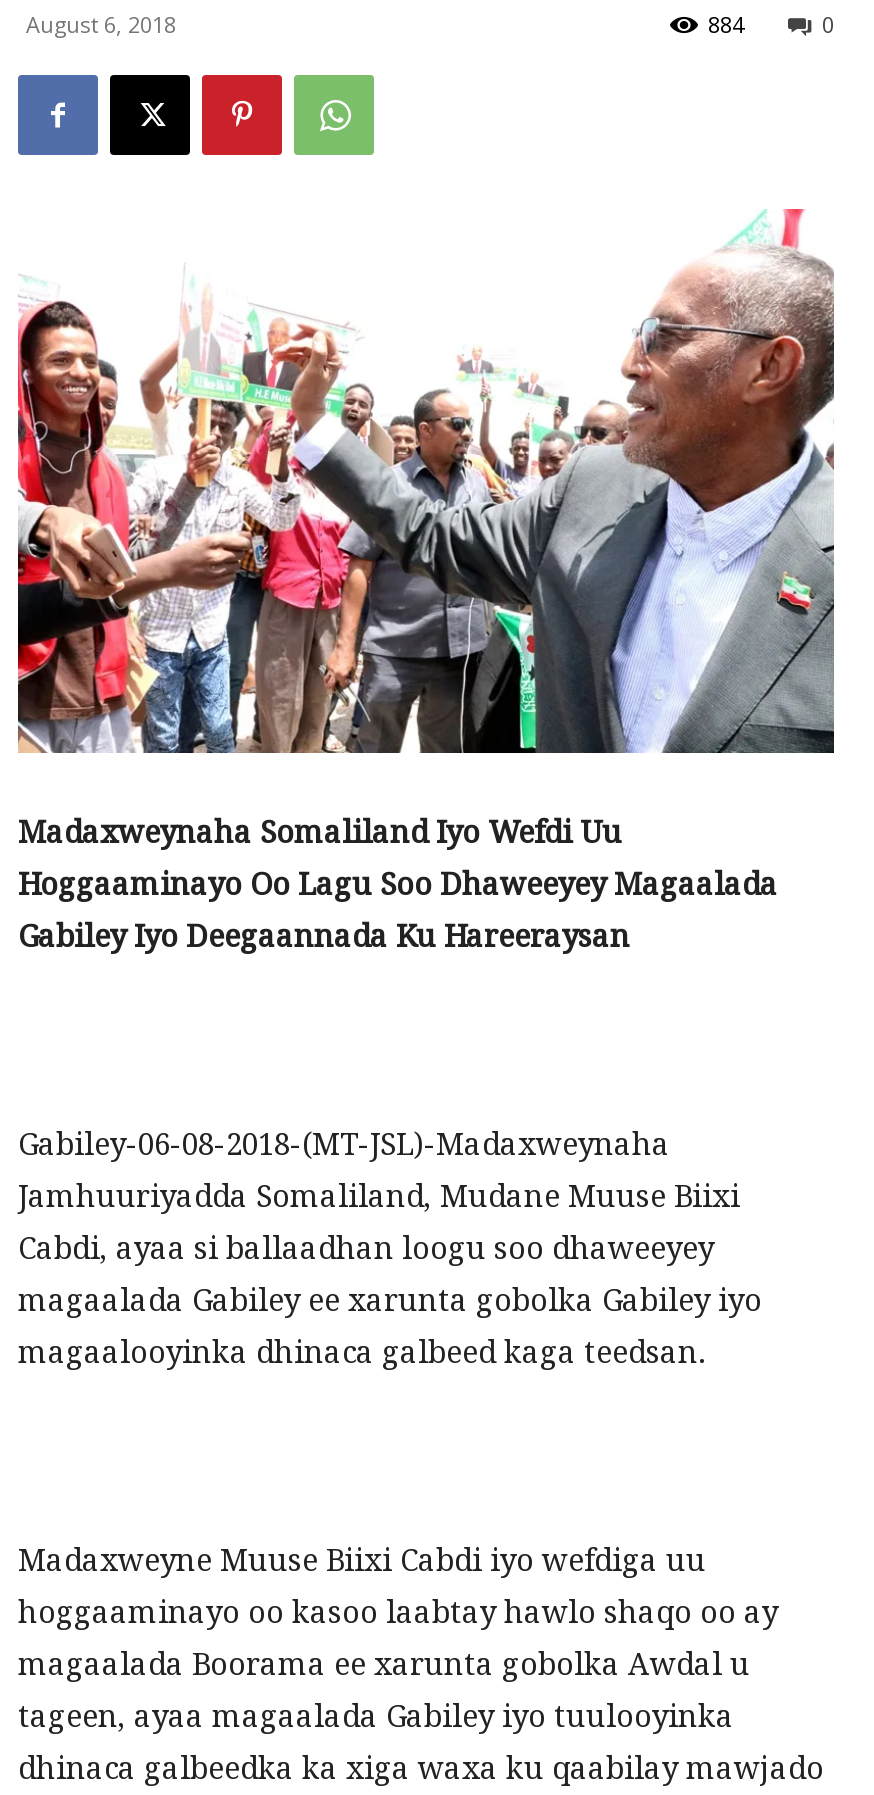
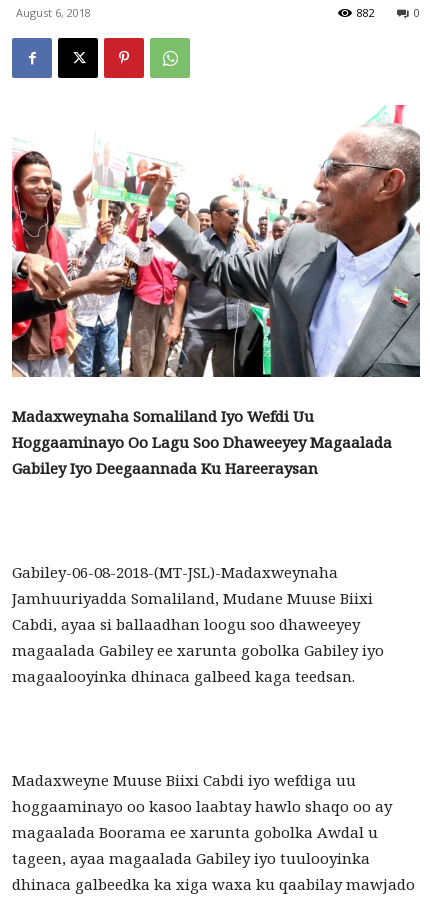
- 884
+ 882
